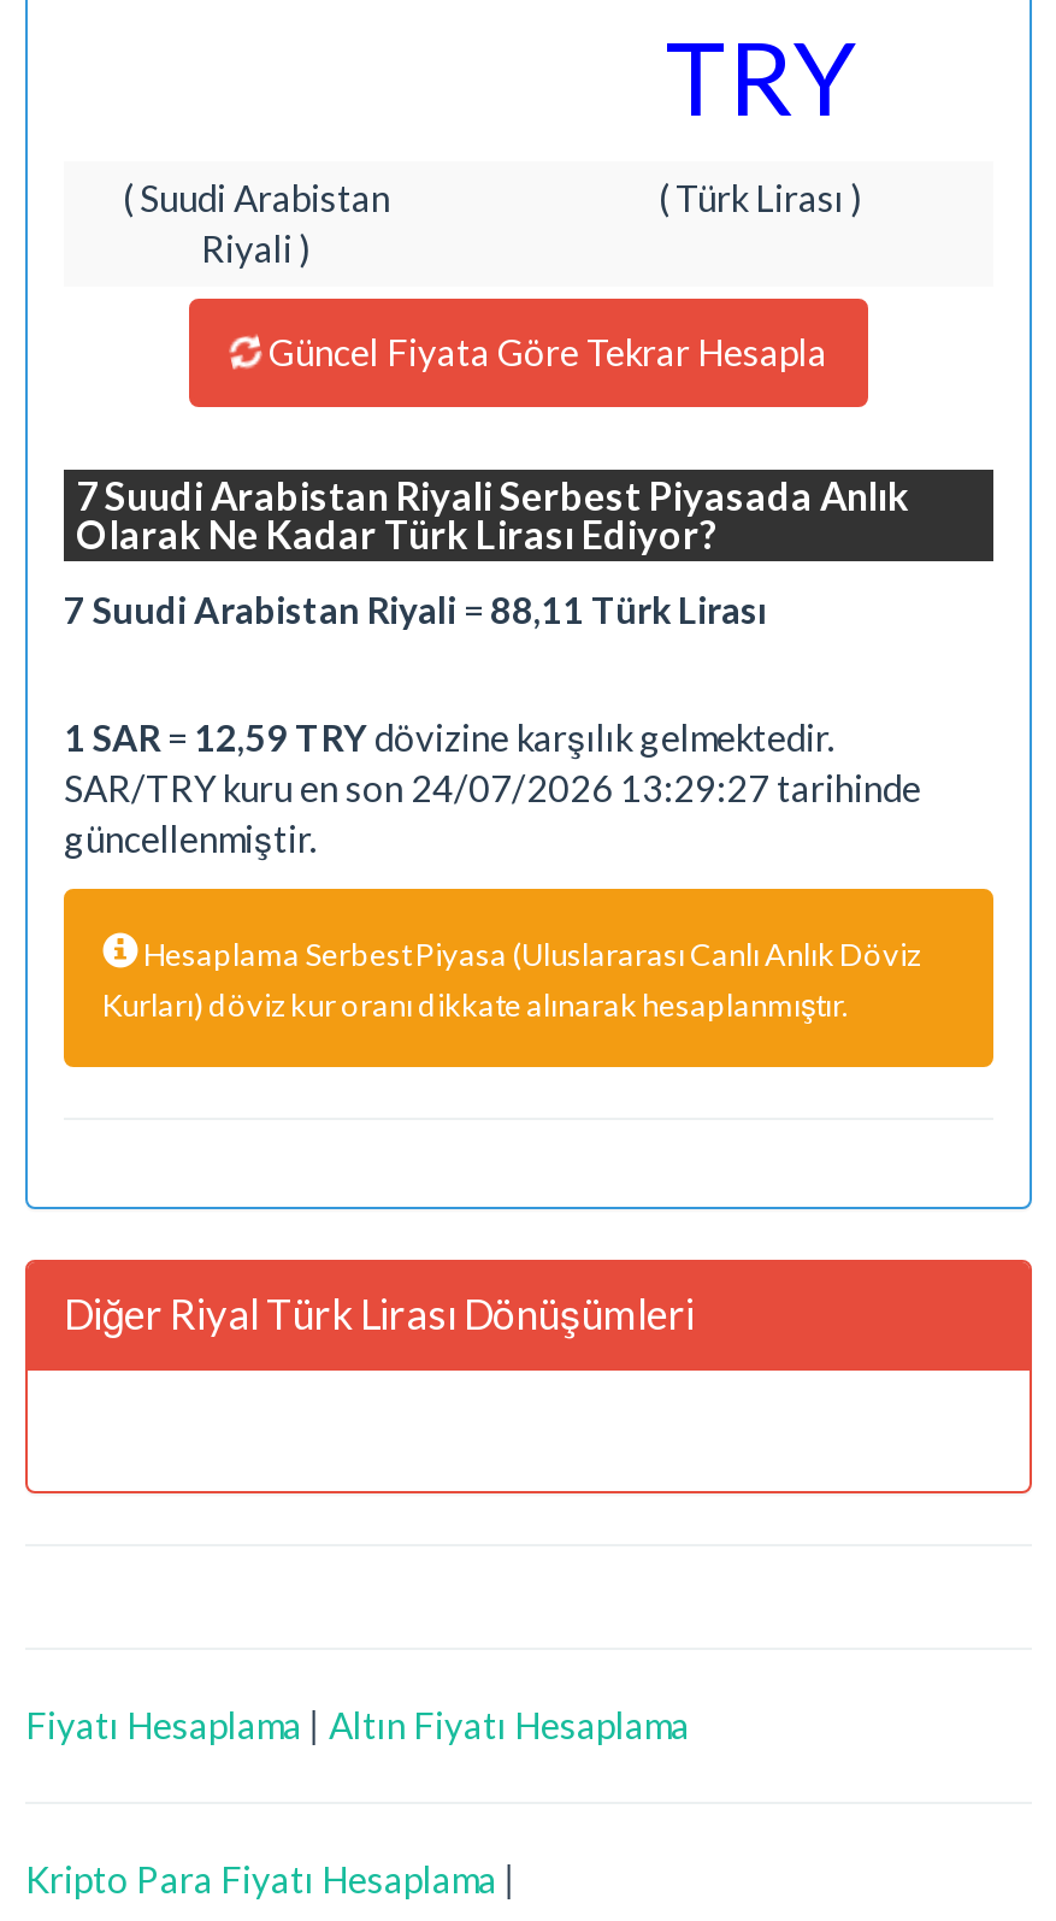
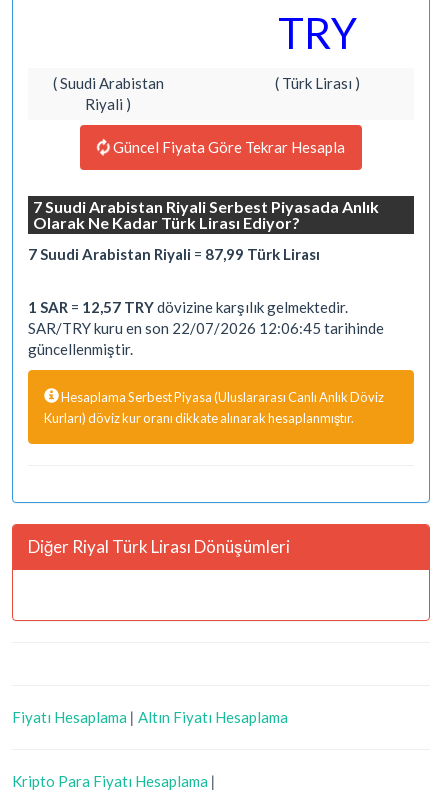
- 7 Suudi Arabistan Riyali = 88,11 Türk Lirası
+ 7 Suudi Arabistan Riyali = 87,99 Türk Lirası

- 1 SAR = 12,59 TRY dövizine karşılık gelmektedir.
+ 1 SAR = 12,57 TRY dövizine karşılık gelmektedir.

- SAR/TRY kuru en son 24/07/2026 13:29:27 tarihinde
+ SAR/TRY kuru en son 22/07/2026 12:06:45 tarihinde
